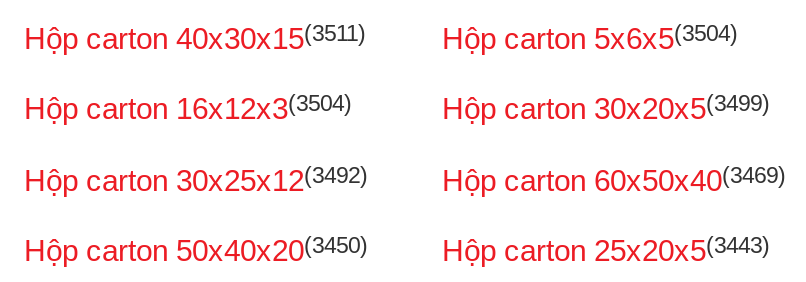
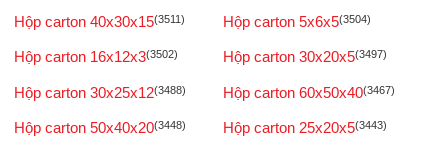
- Hộp carton 16x12x3(3504)
+ Hộp carton 16x12x3(3502)

- Hộp carton 30x20x5(3499)
+ Hộp carton 30x20x5(3497)

- Hộp carton 30x25x12(3492)
+ Hộp carton 30x25x12(3488)

- Hộp carton 60x50x40(3469)
+ Hộp carton 60x50x40(3467)

- Hộp carton 50x40x20(3450)
+ Hộp carton 50x40x20(3448)
